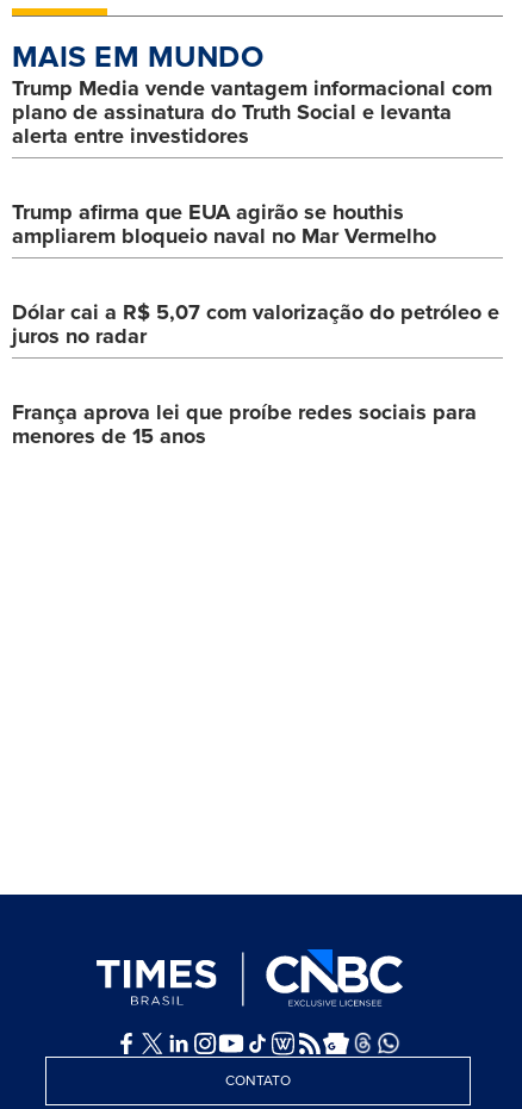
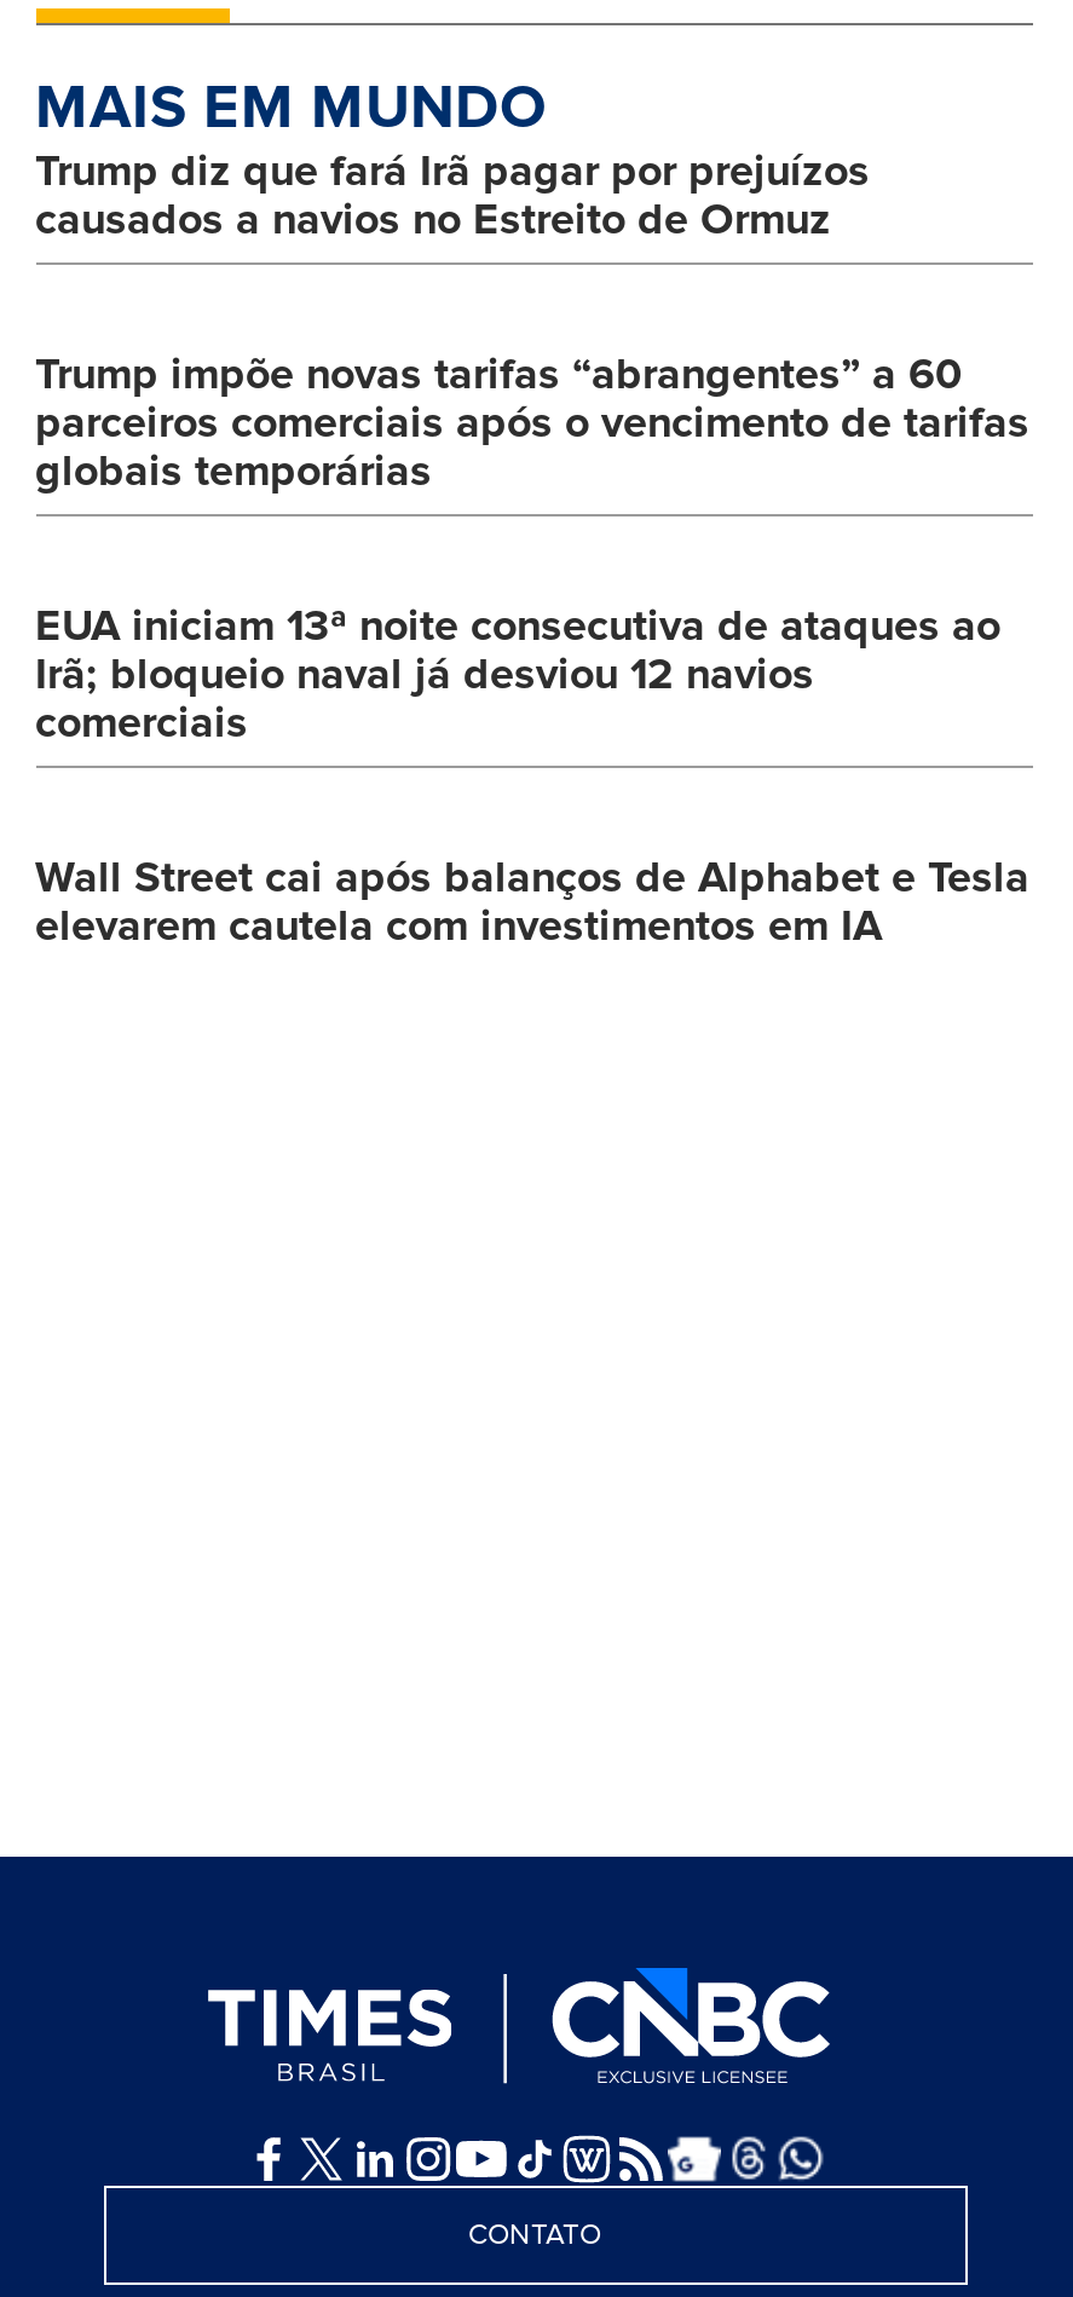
- Trump Media vende vantagem informacional com
- plano de assinatura do Truth Social e levanta
- alerta entre investidores
+ Trump diz que fará Irã pagar por prejuízos
+ causados a navios no Estreito de Ormuz

- Trump afirma que EUA agirão se houthis
- ampliarem bloqueio naval no Mar Vermelho
+ Trump impõe novas tarifas “abrangentes” a 60
+ parceiros comerciais após o vencimento de tarifas
+ globais temporárias

- Dólar cai a R$ 5,07 com valorização do petróleo e
- juros no radar
+ EUA iniciam 13ª noite consecutiva de ataques ao
+ Irã; bloqueio naval já desviou 12 navios
+ comerciais

- França aprova lei que proíbe redes sociais para
- menores de 15 anos
+ Wall Street cai após balanços de Alphabet e Tesla
+ elevarem cautela com investimentos em IA
